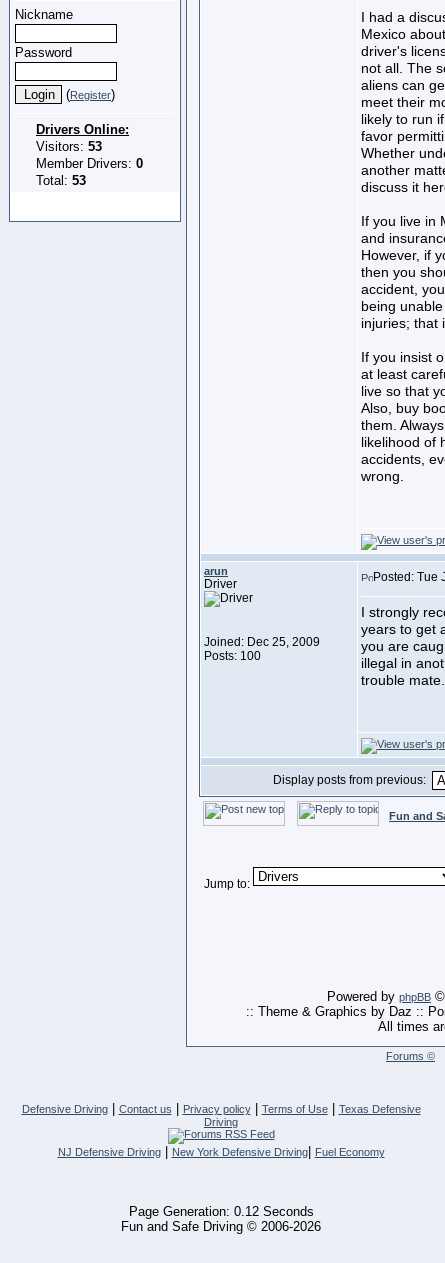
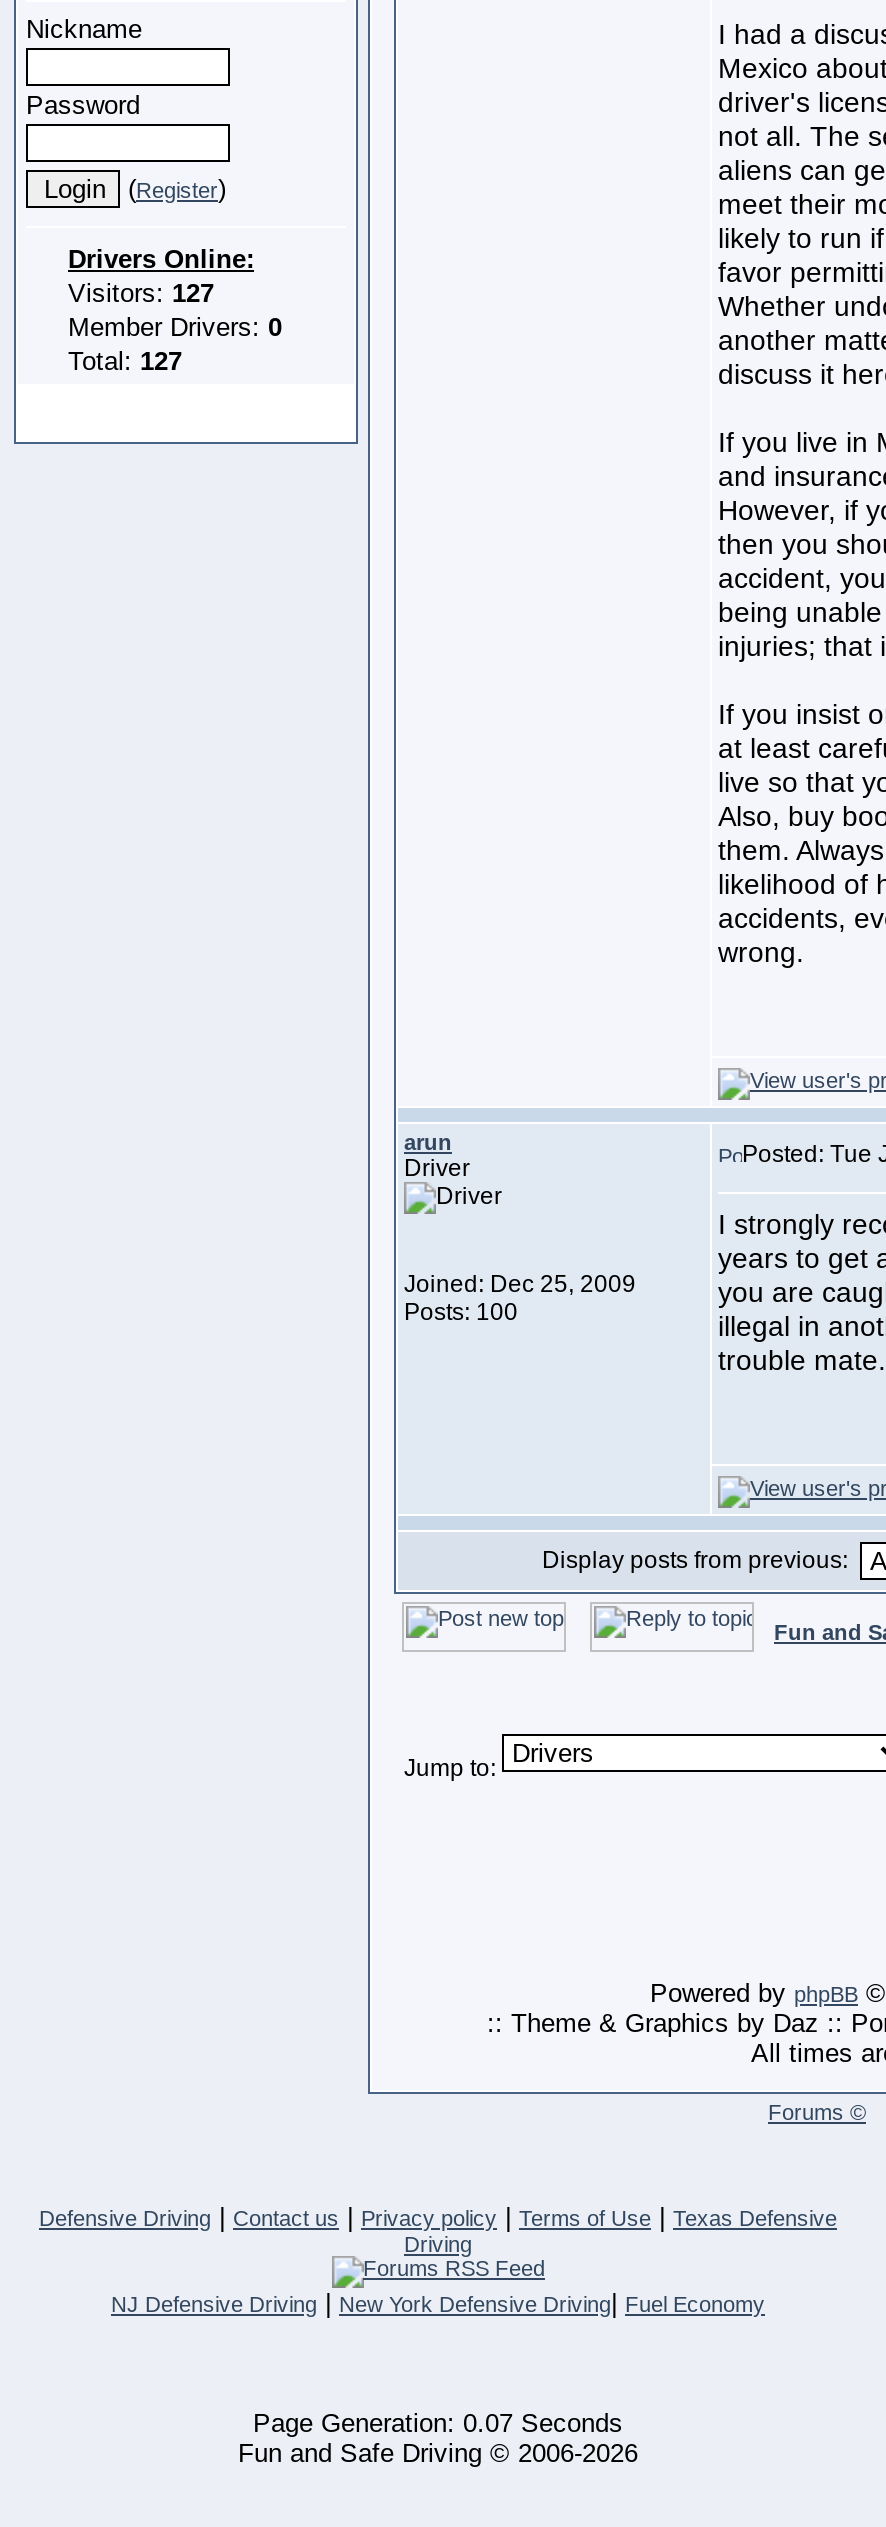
- Visitors: 53
+ Visitors: 127

- Total: 53
+ Total: 127

- Page Generation: 0.12 Seconds
+ Page Generation: 0.07 Seconds
